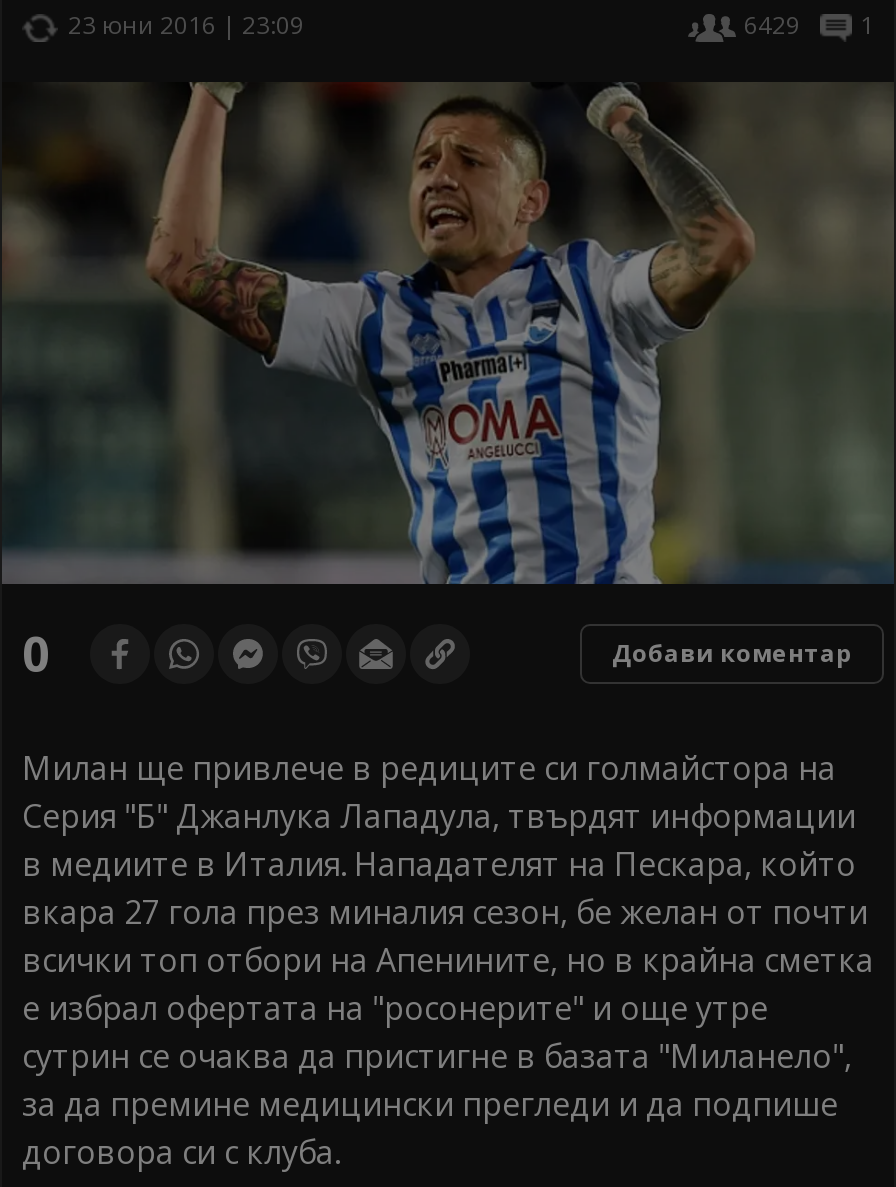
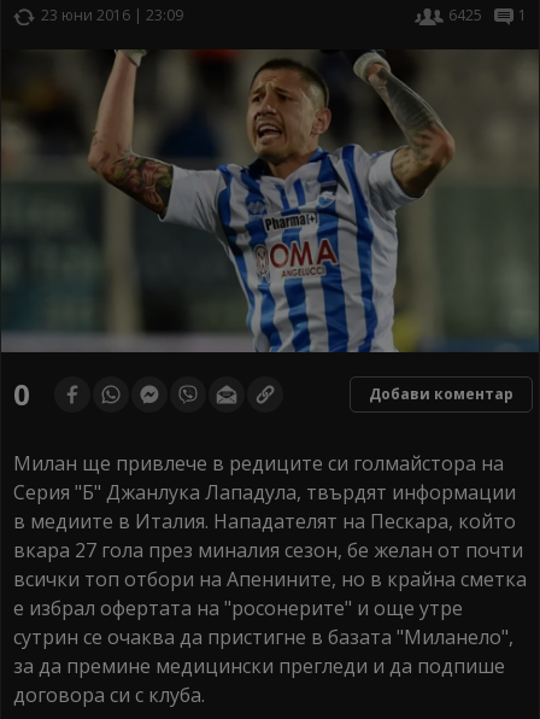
- 6429 1
+ 6425 1
